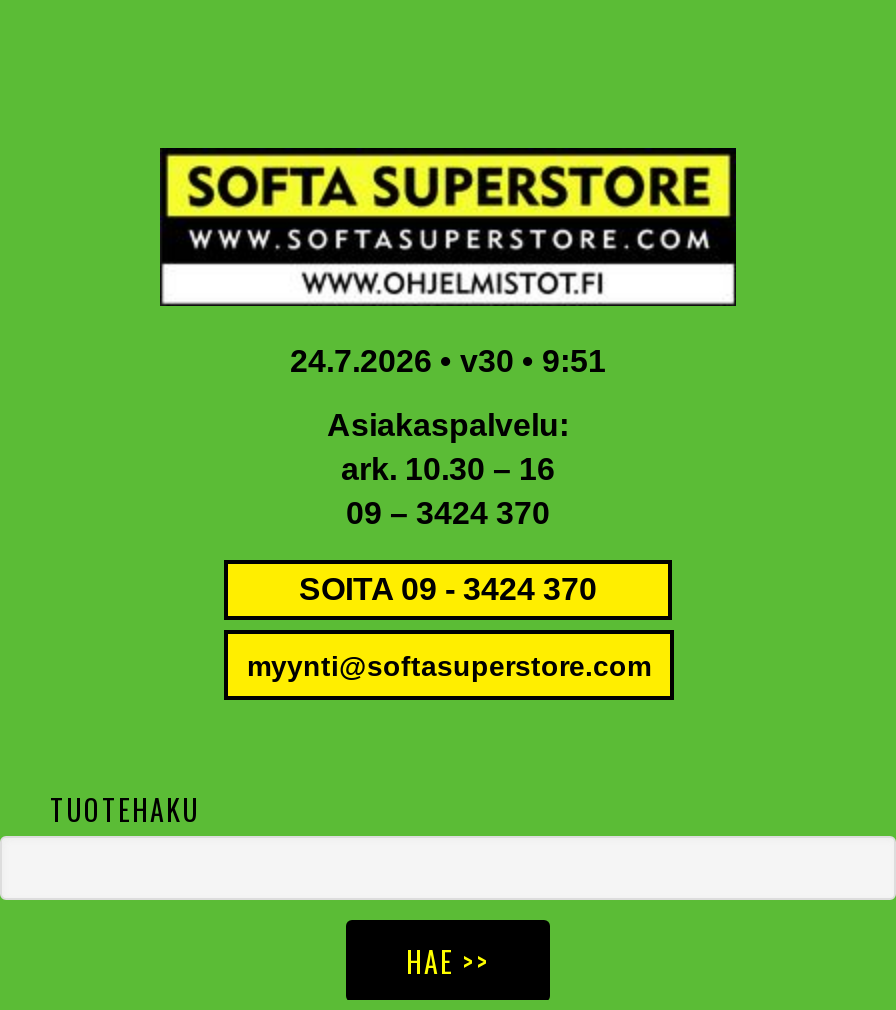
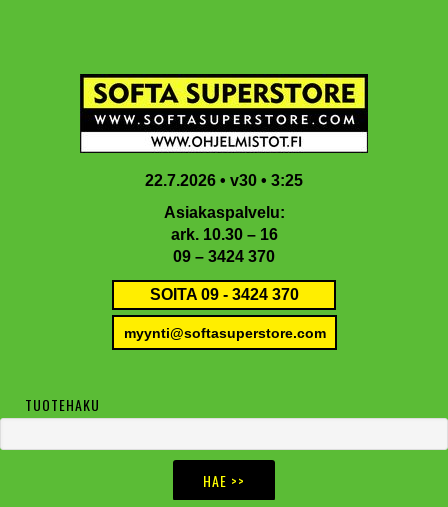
- 24.7.2026 • v30 • 9:51
+ 22.7.2026 • v30 • 3:25
